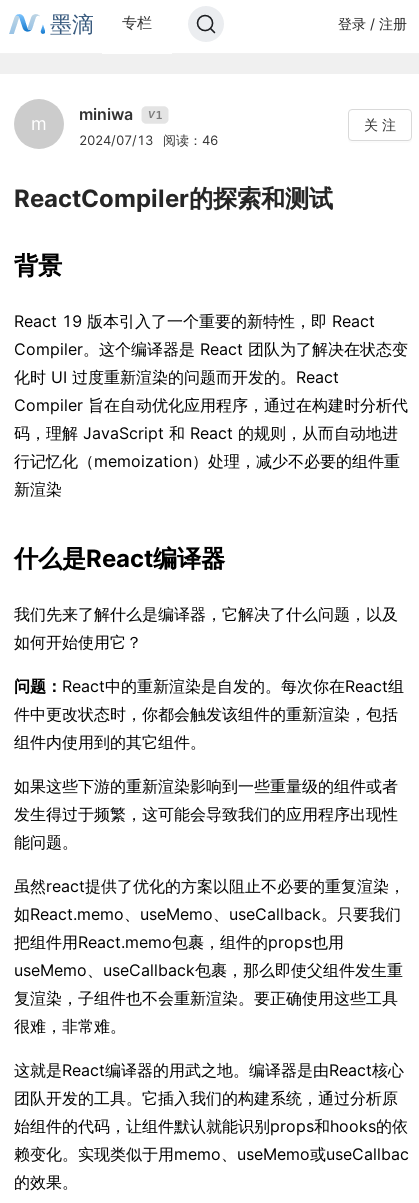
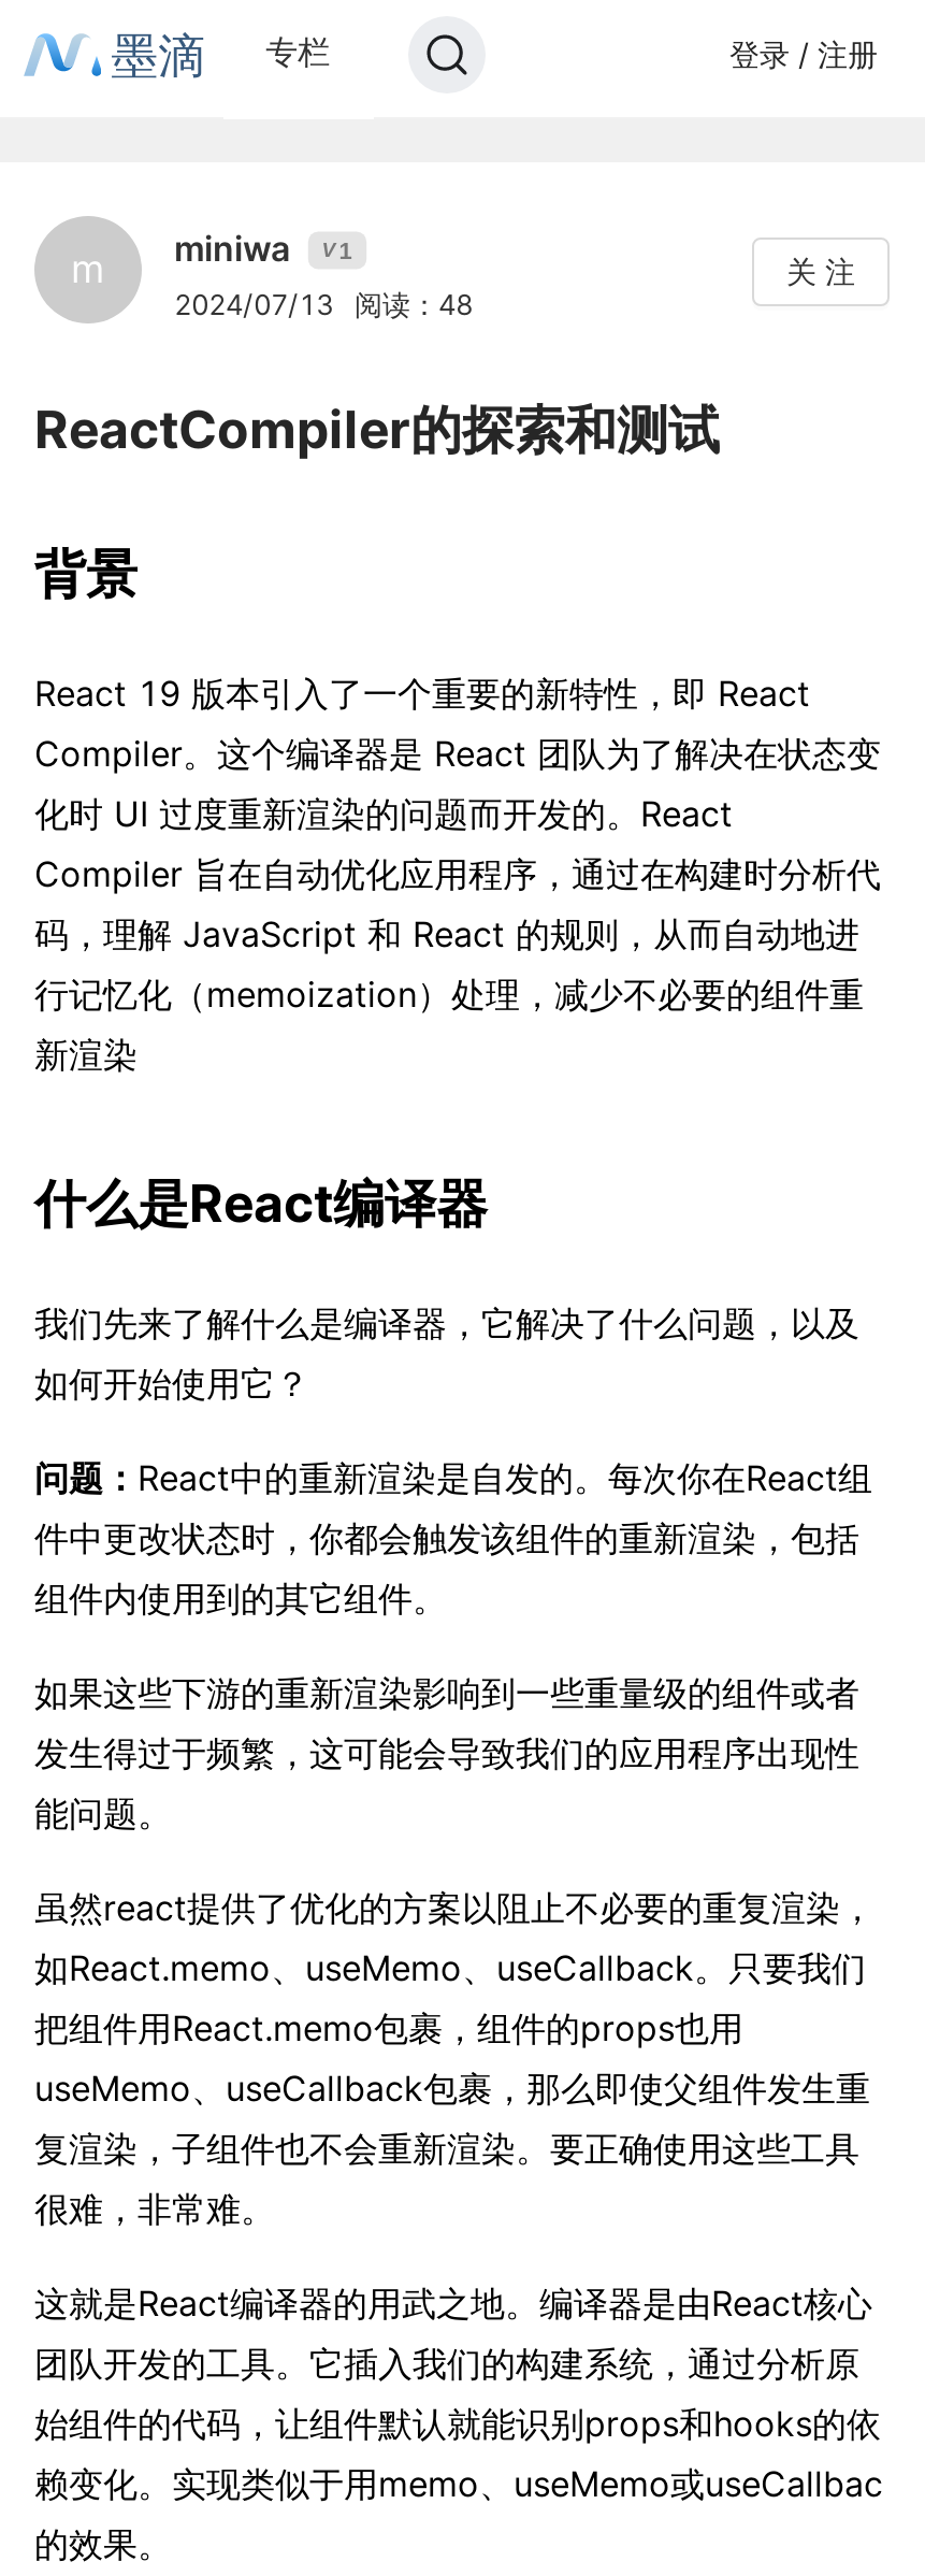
- 2024/07/13 阅读：46
+ 2024/07/13 阅读：48
